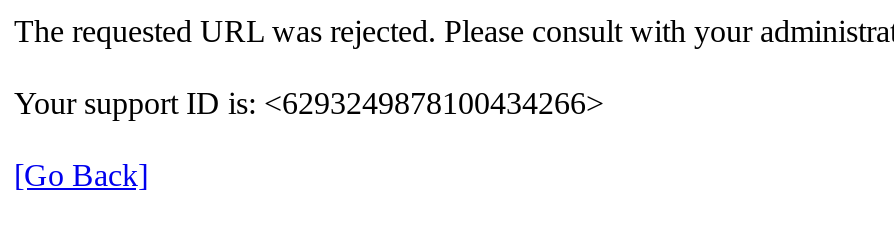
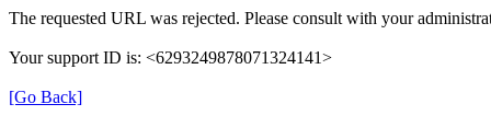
- Your support ID is: <6293249878100434266>
+ Your support ID is: <6293249878071324141>
